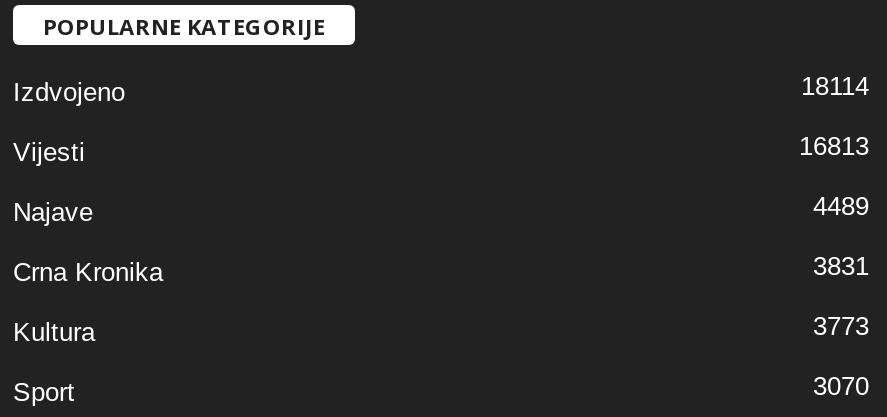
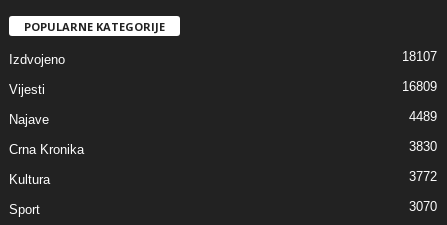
- 18114
+ 18107

- 16813
+ 16809

- 3831
+ 3830

- 3773
+ 3772
